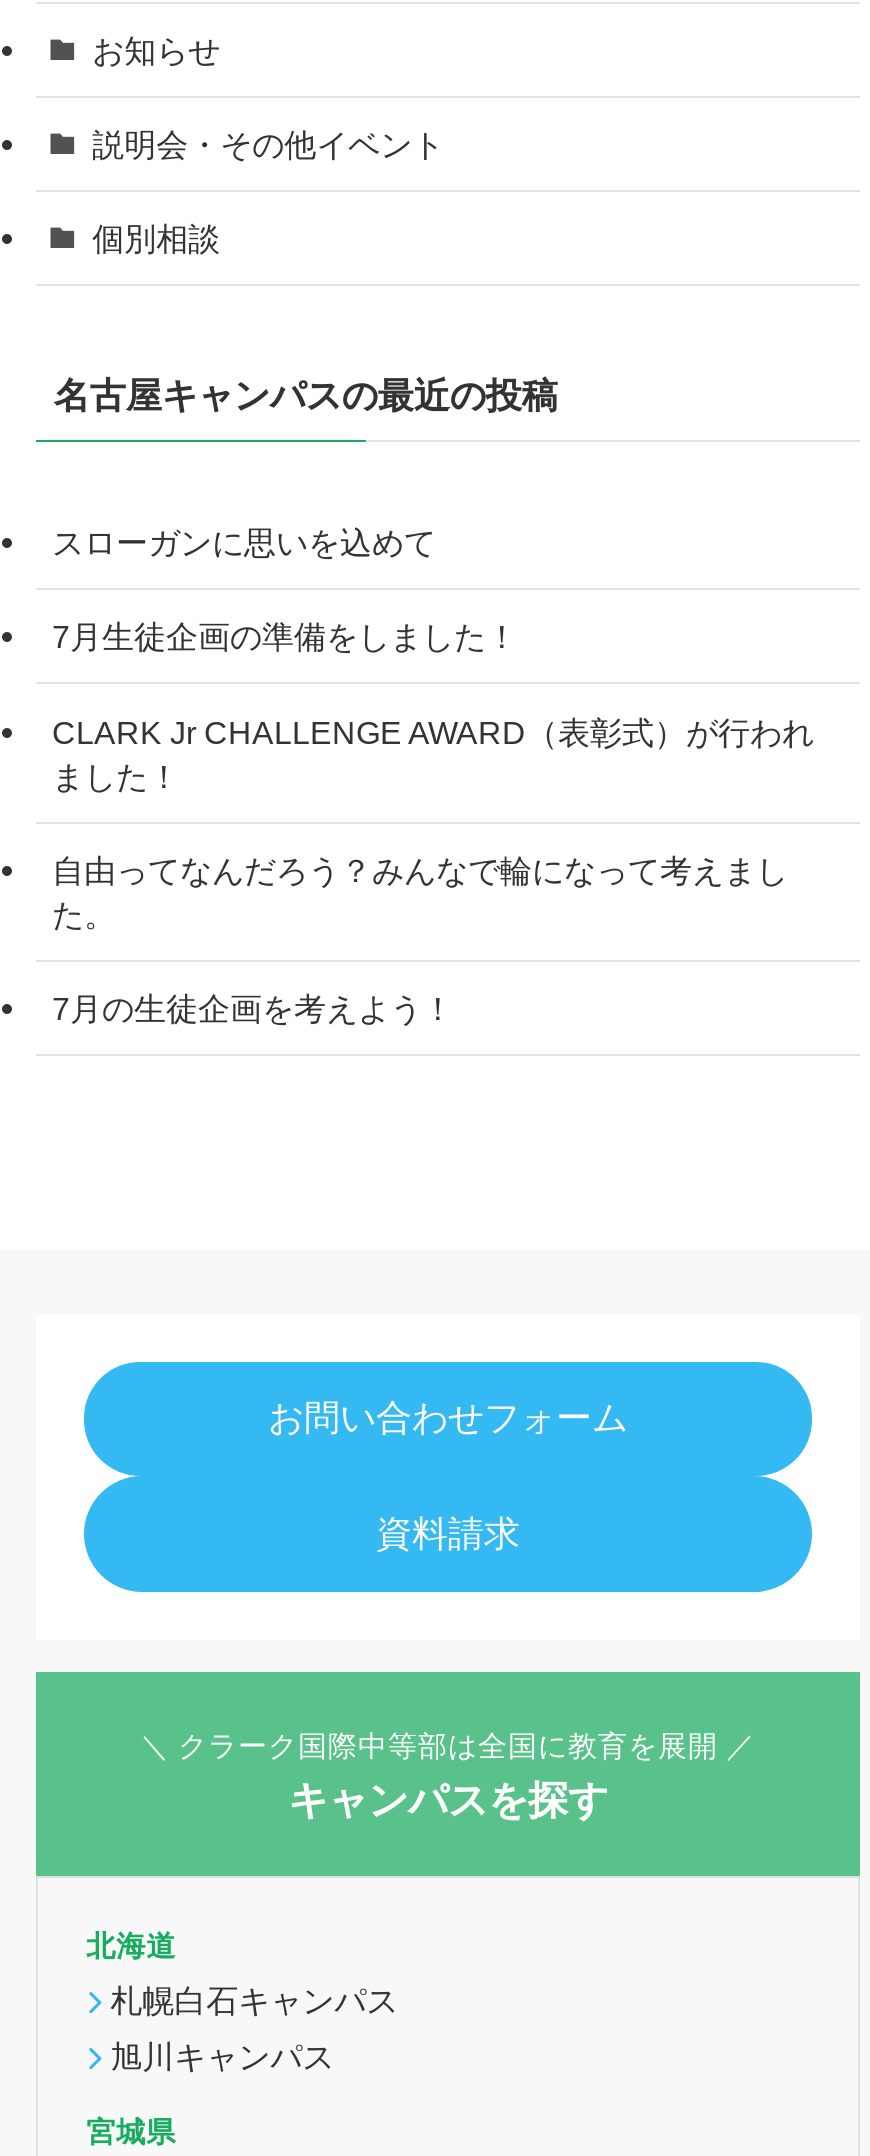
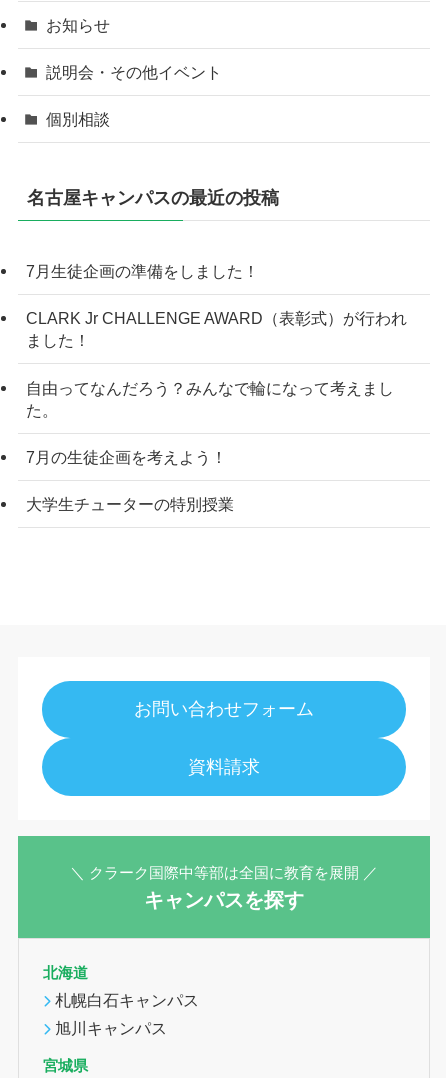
- スローガンに思いを込めて

moved up: 7月生徒企画の準備をしました！ | CLARK Jr CHALLENGE AWARD（表彰式）が行われ | ました！ | 自由ってなんだろう？みんなで輪になって考えまし | た。 | 7月の生徒企画を考えよう！

+ 大学生チューターの特別授業
